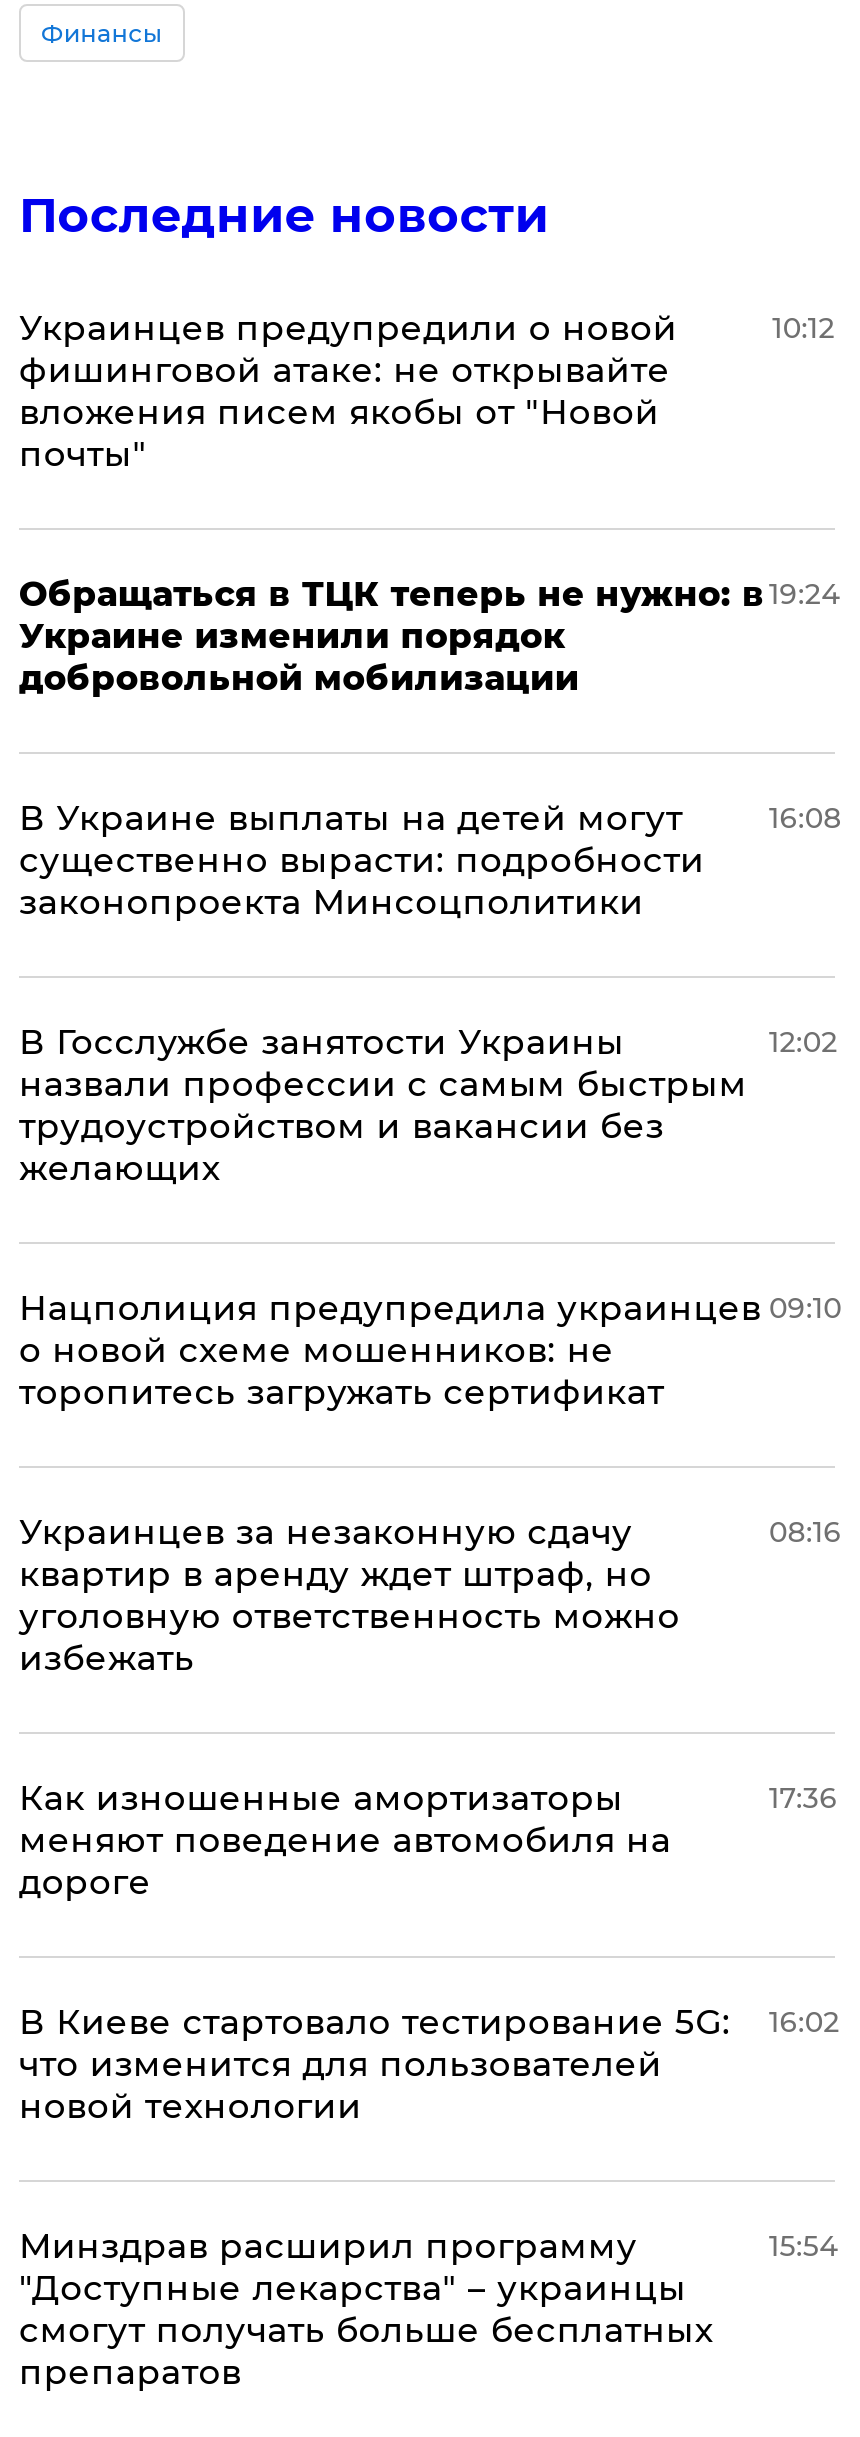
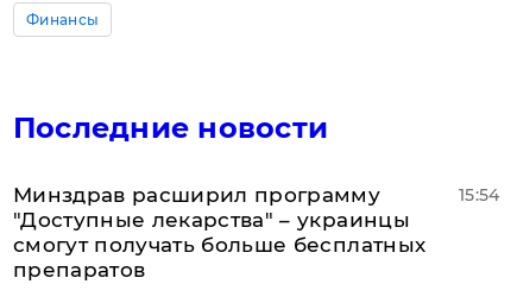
- Украинцев предупредили о новой
- фишинговой атаке: не открывайте
- вложения писем якобы от "Новой
- почты"

- 10:12

- Обращаться в ТЦК теперь не нужно: в
- Украине изменили порядок
- добровольной мобилизации

- 19:24

- В Украине выплаты на детей могут
- существенно вырасти: подробности
- законопроекта Минсоцполитики

- 16:08

- В Госслужбе занятости Украины
- назвали профессии с самым быстрым
- трудоустройством и вакансии без
- желающих

- 12:02

- Нацполиция предупредила украинцев
- о новой схеме мошенников: не
- торопитесь загружать сертификат

- 09:10

- Украинцев за незаконную сдачу
- квартир в аренду ждет штраф, но
- уголовную ответственность можно
- избежать

- 08:16

- Как изношенные амортизаторы
- меняют поведение автомобиля на
- дороге

- 17:36

- В Киеве стартовало тестирование 5G:
- что изменится для пользователей
- новой технологии

- 16:02
